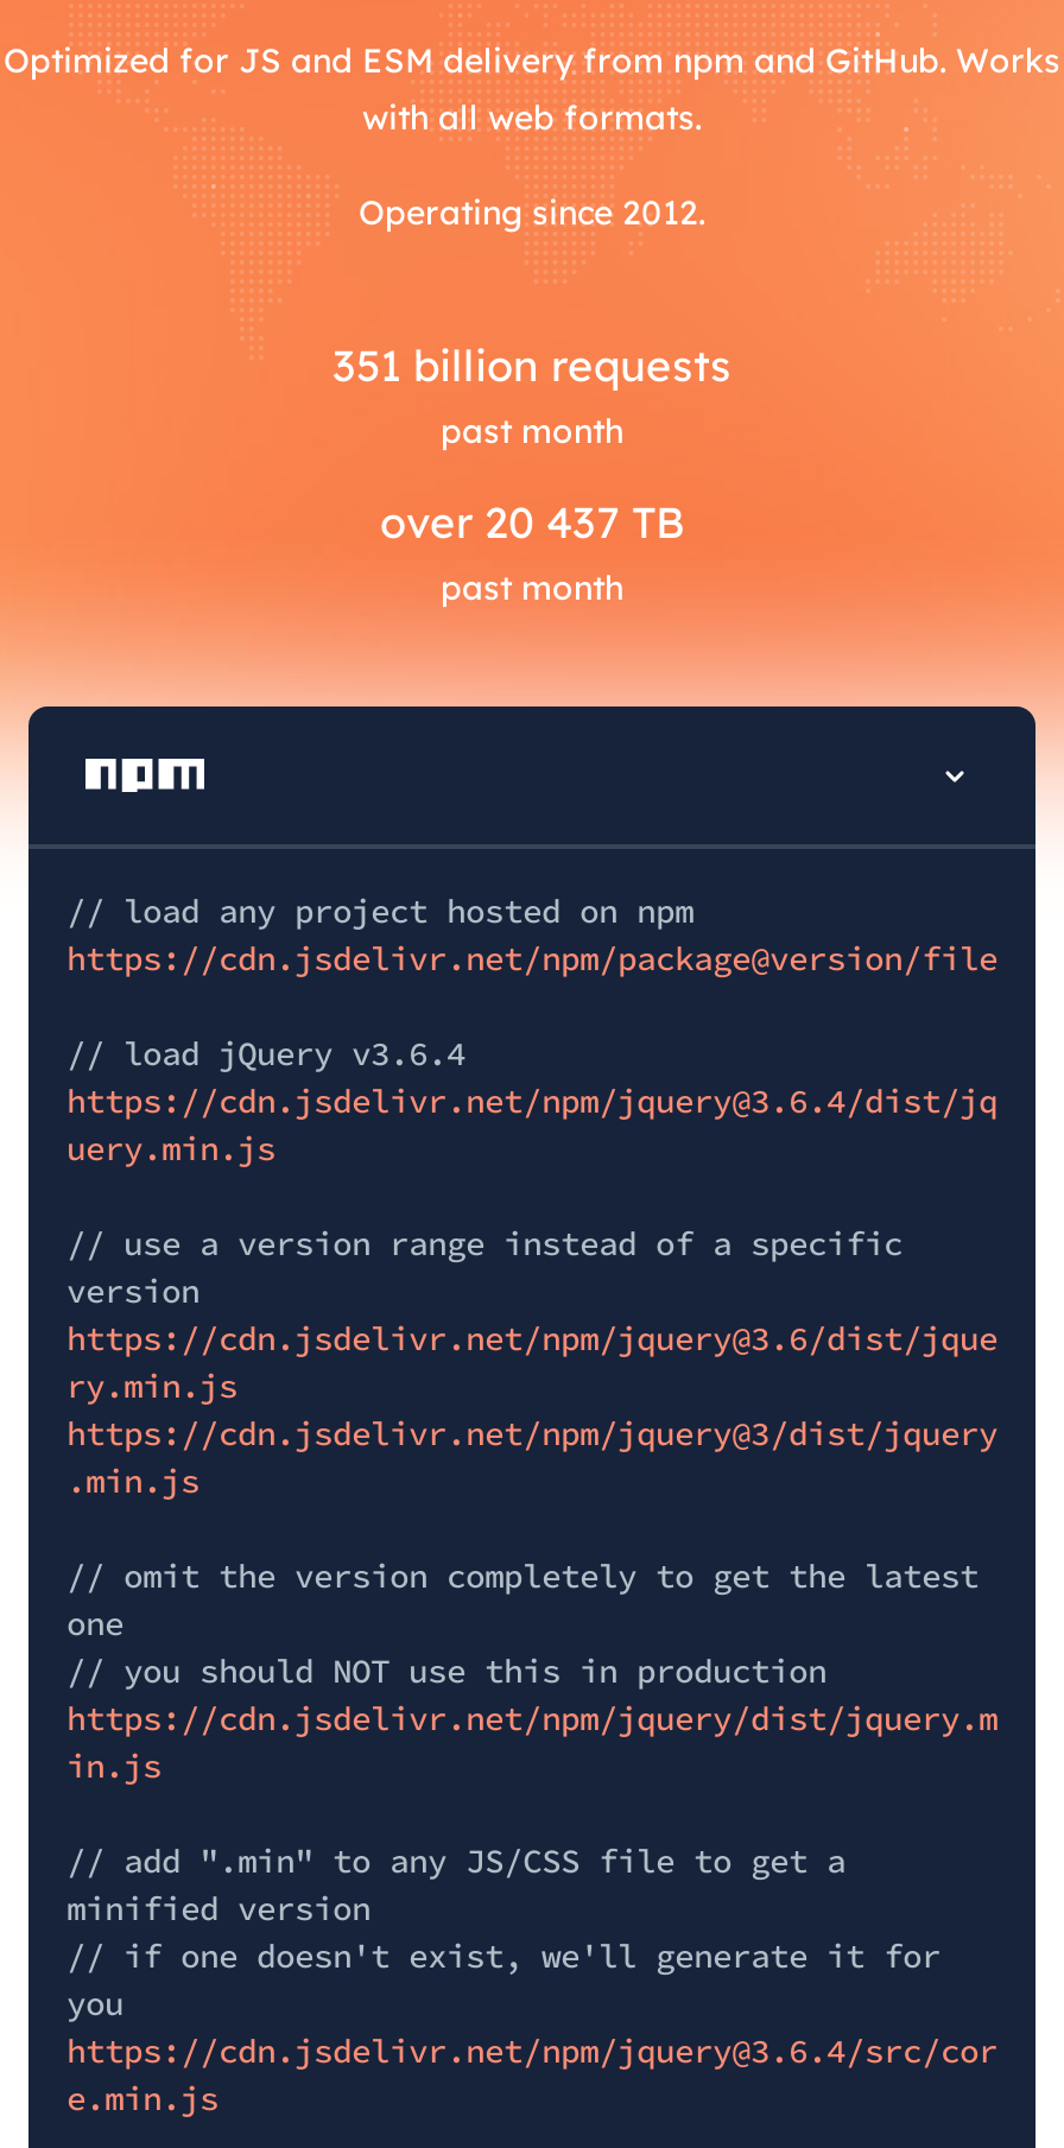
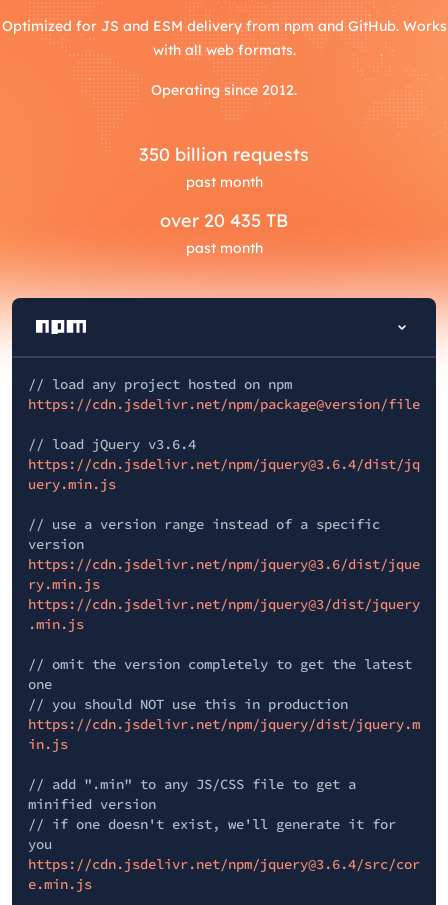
- 351 billion requests
+ 350 billion requests

- over 20 437 TB
+ over 20 435 TB
